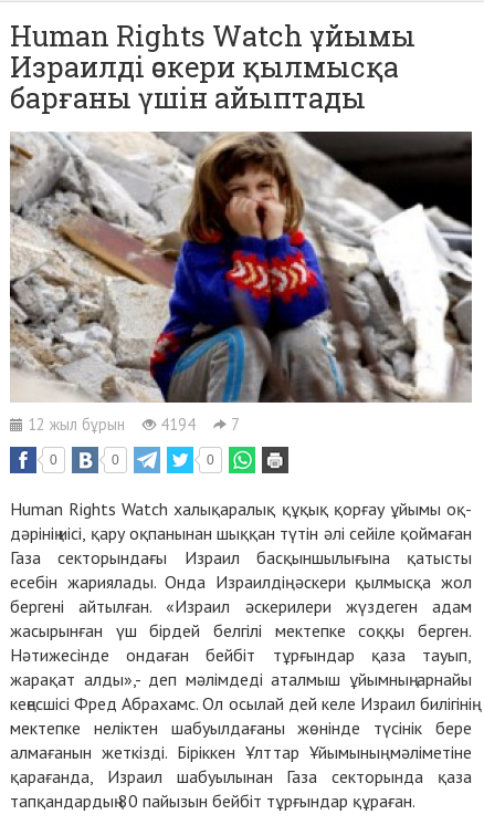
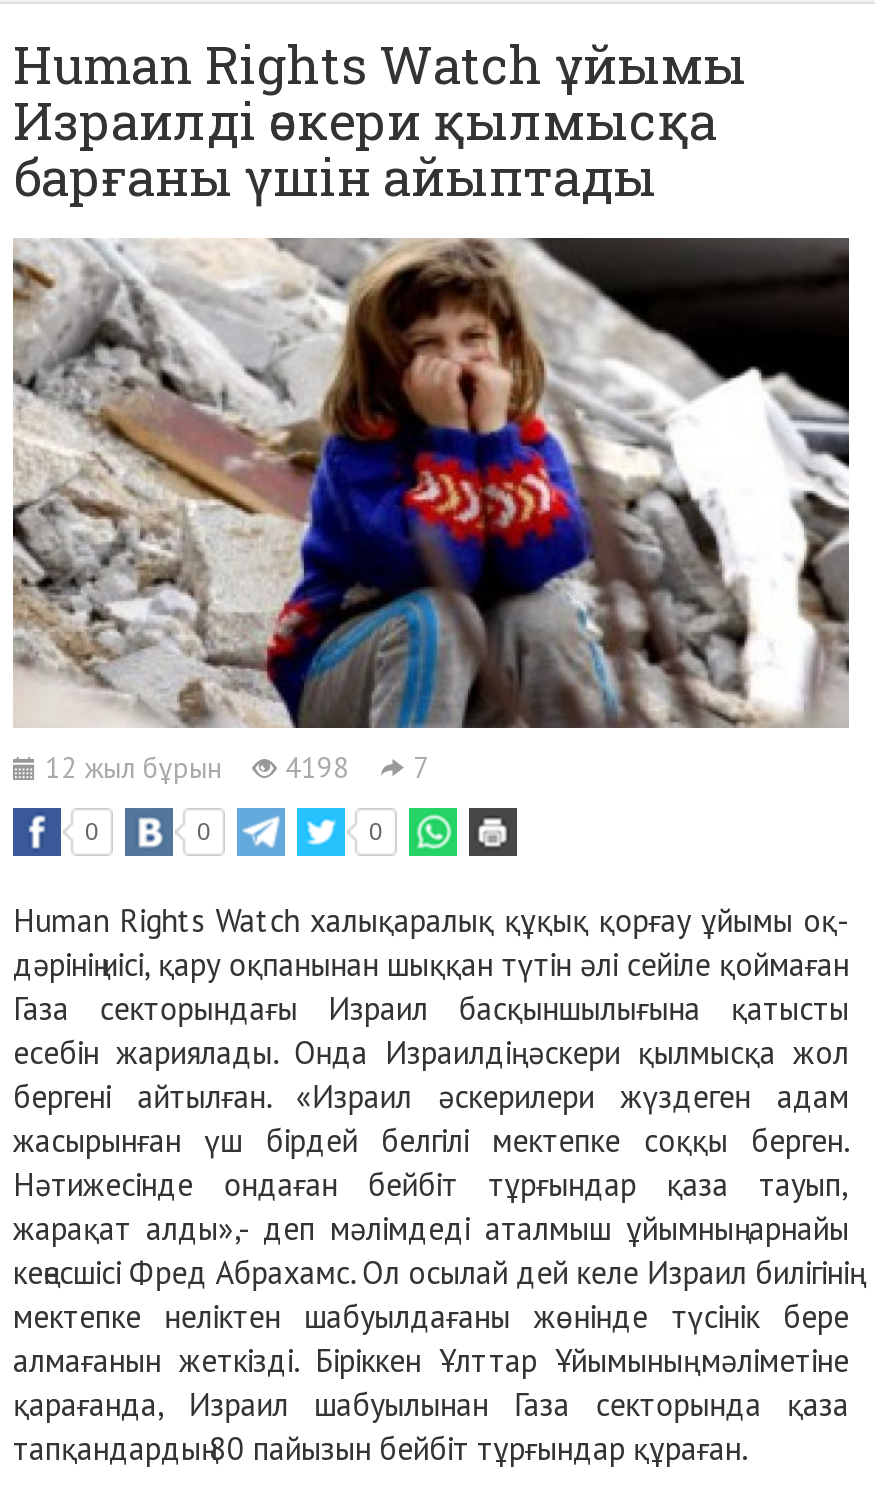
- 12 жыл бұрын 4194 7
+ 12 жыл бұрын 4198 7
